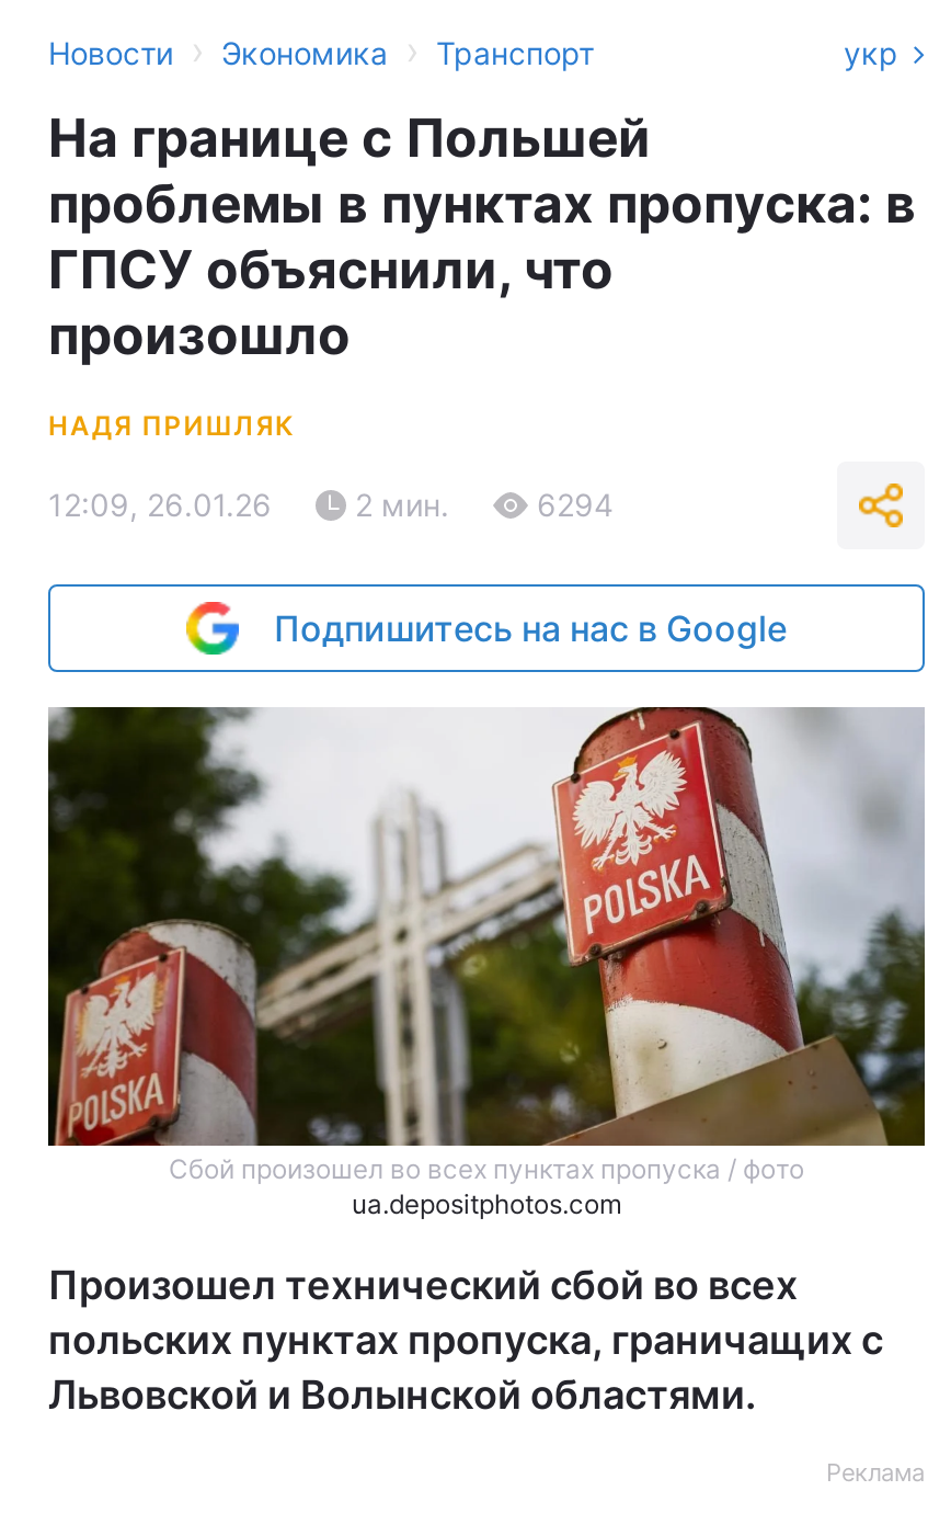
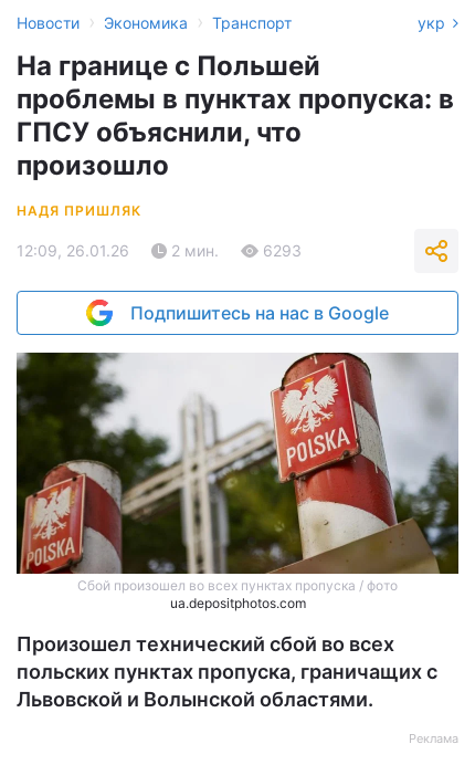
- 6294
+ 6293
